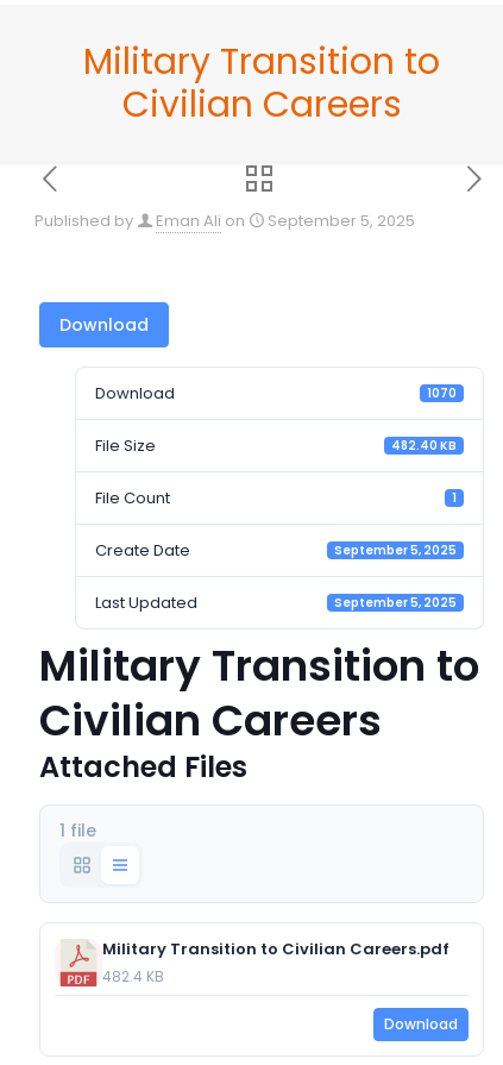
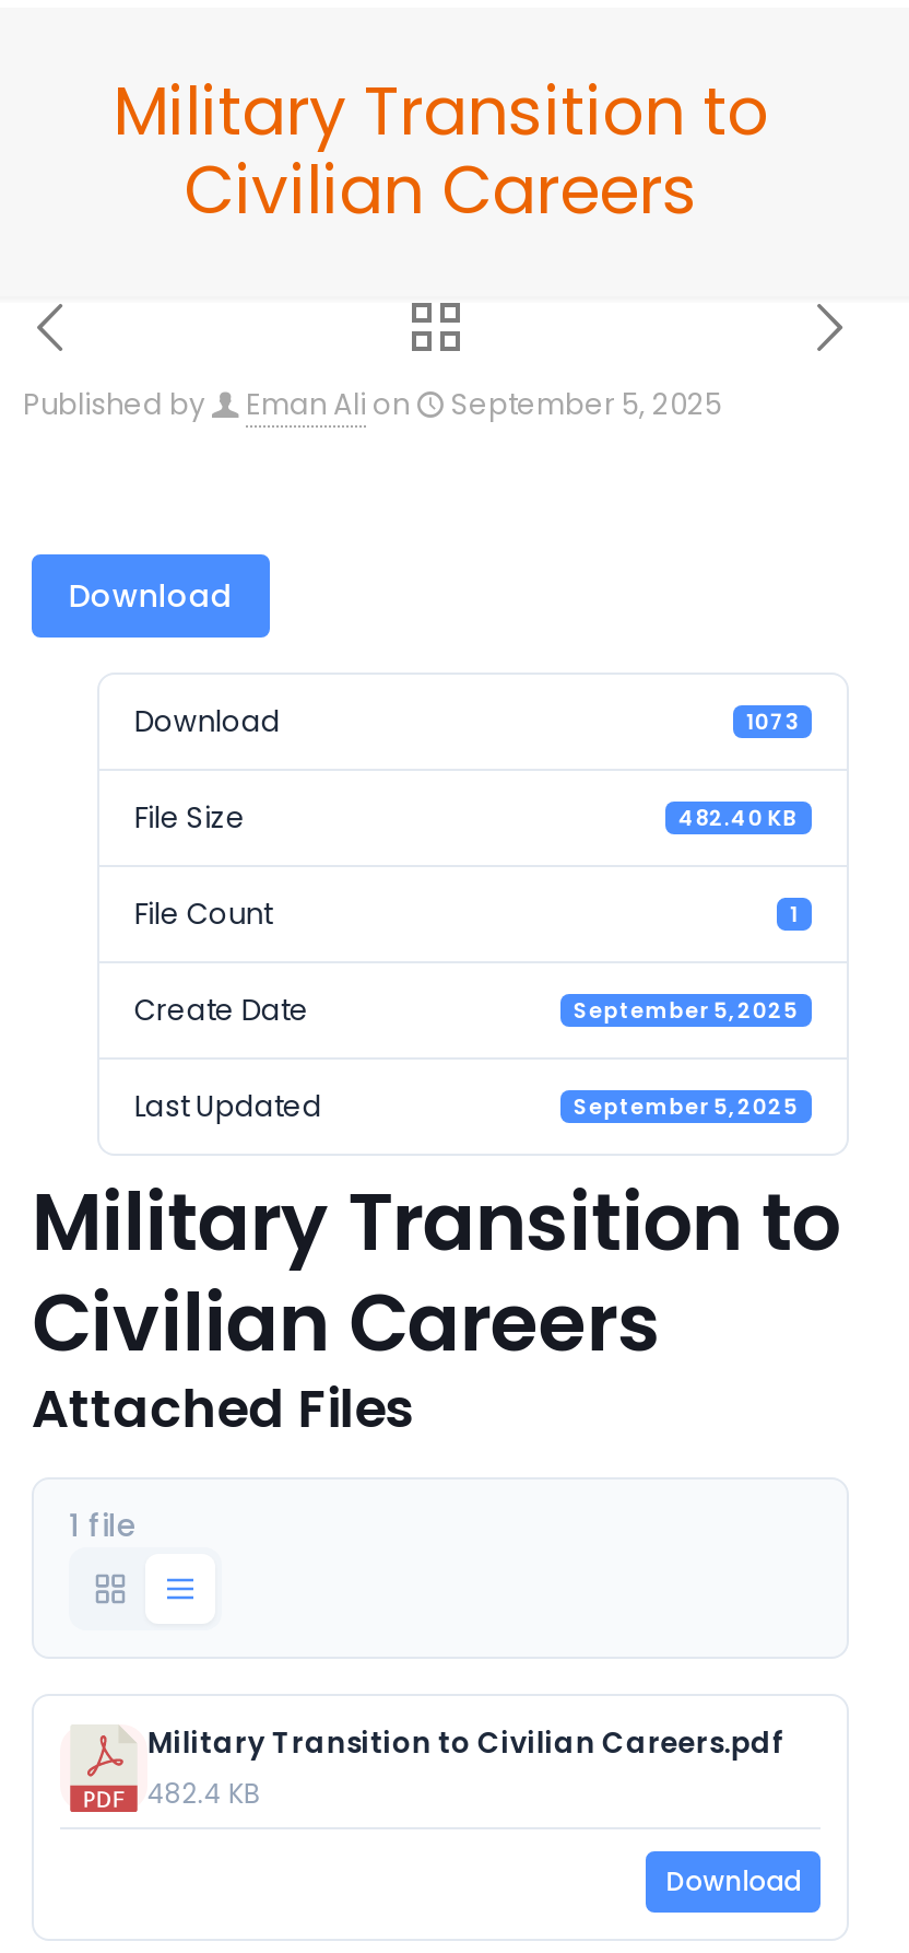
- 1070
+ 1073
